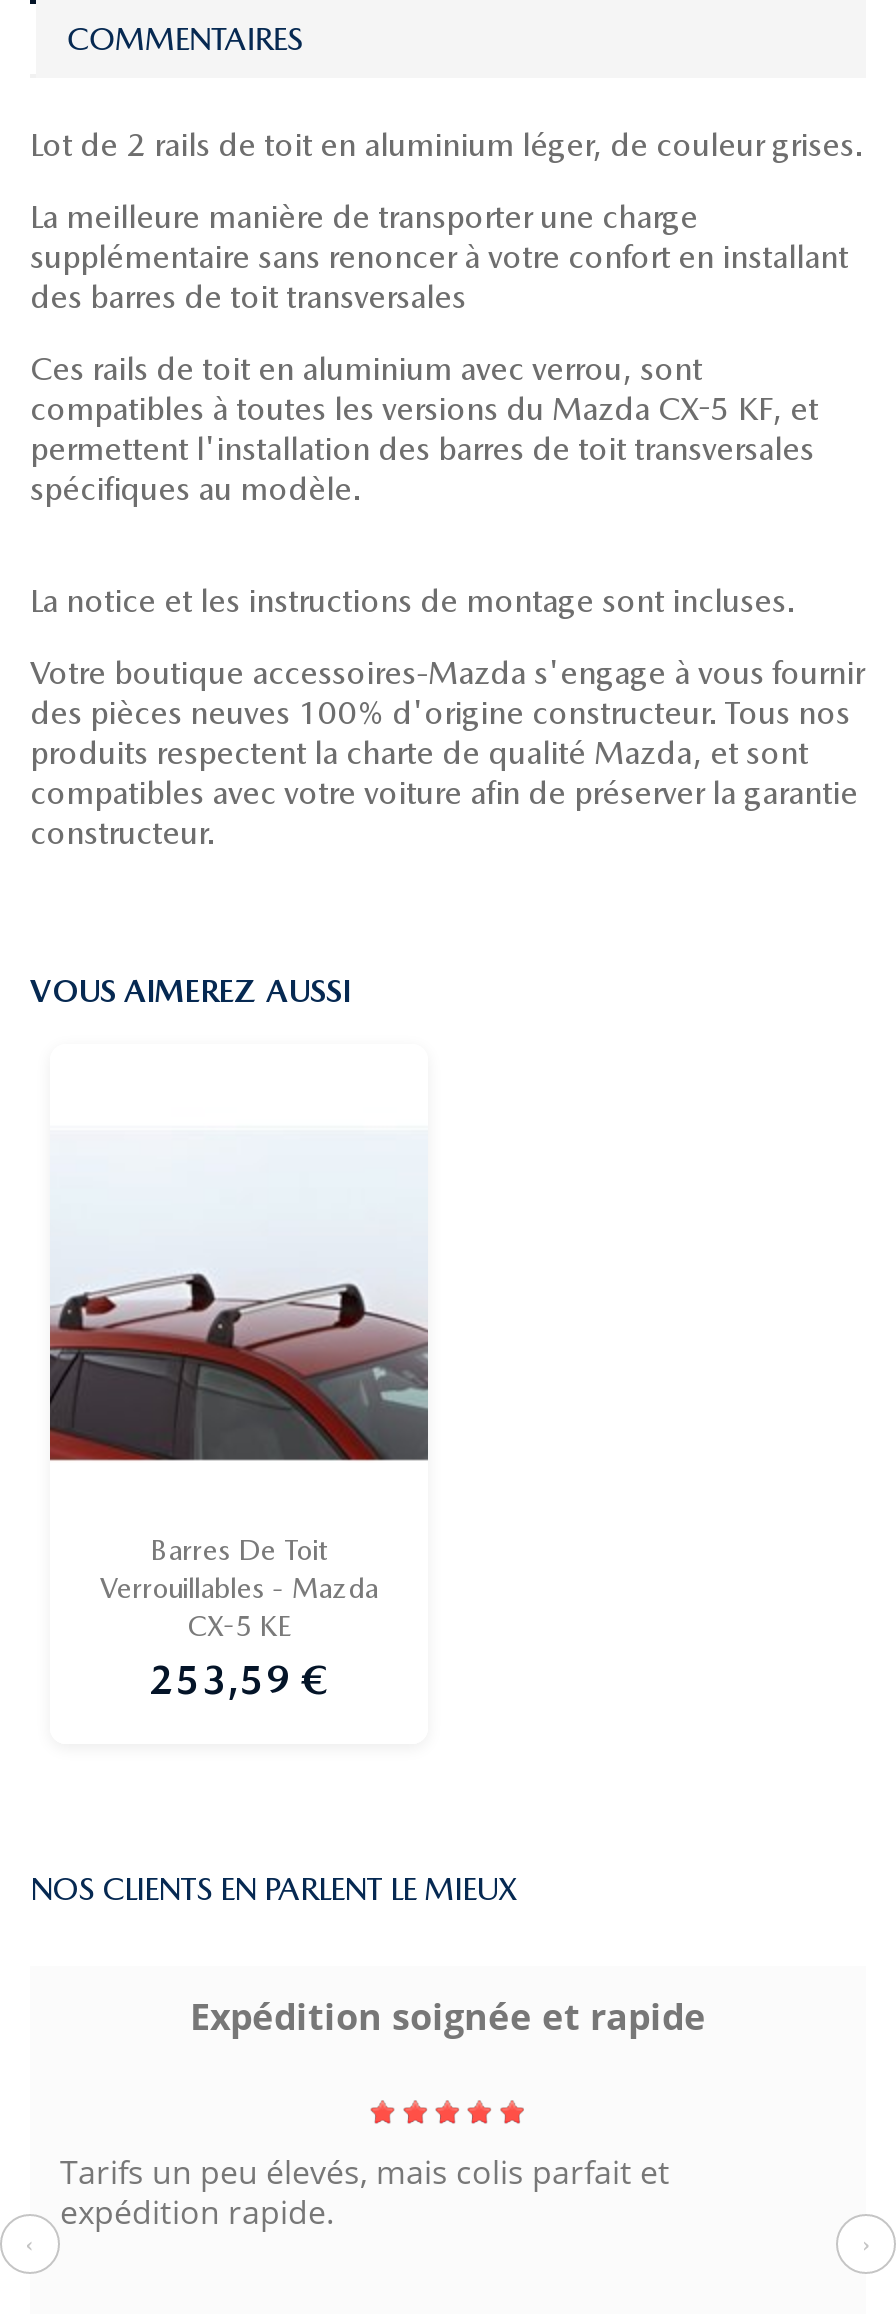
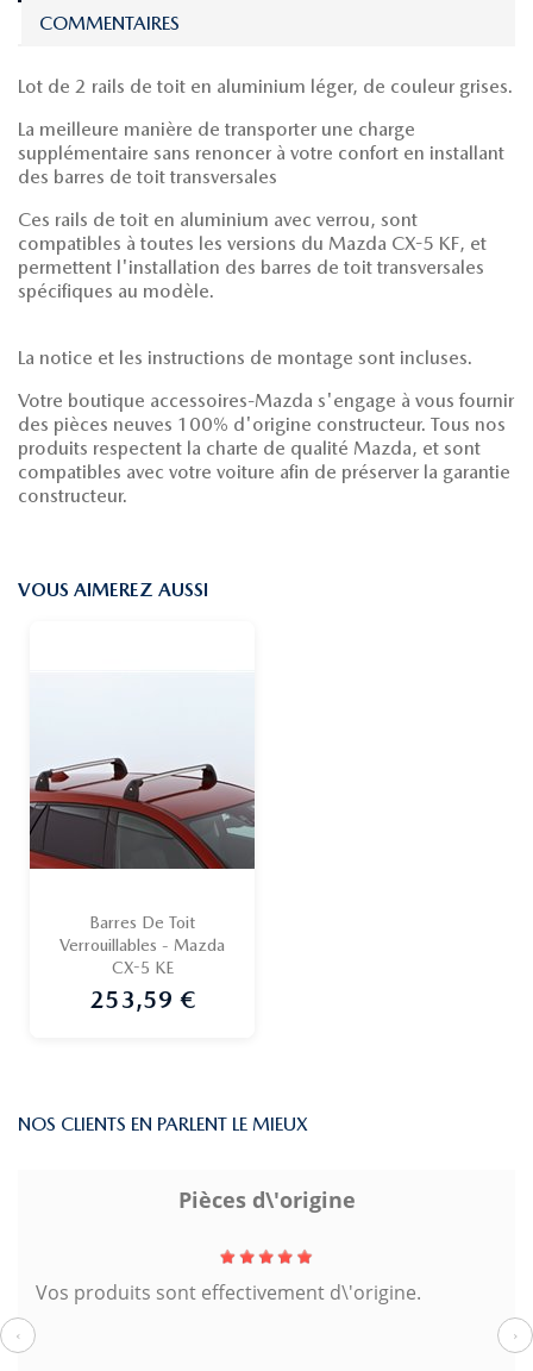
- Expédition soignée et rapide
+ Pièces d\'origine

- Tarifs un peu élevés, mais colis parfait et
- expédition rapide.
+ Vos produits sont effectivement d\'origine.
